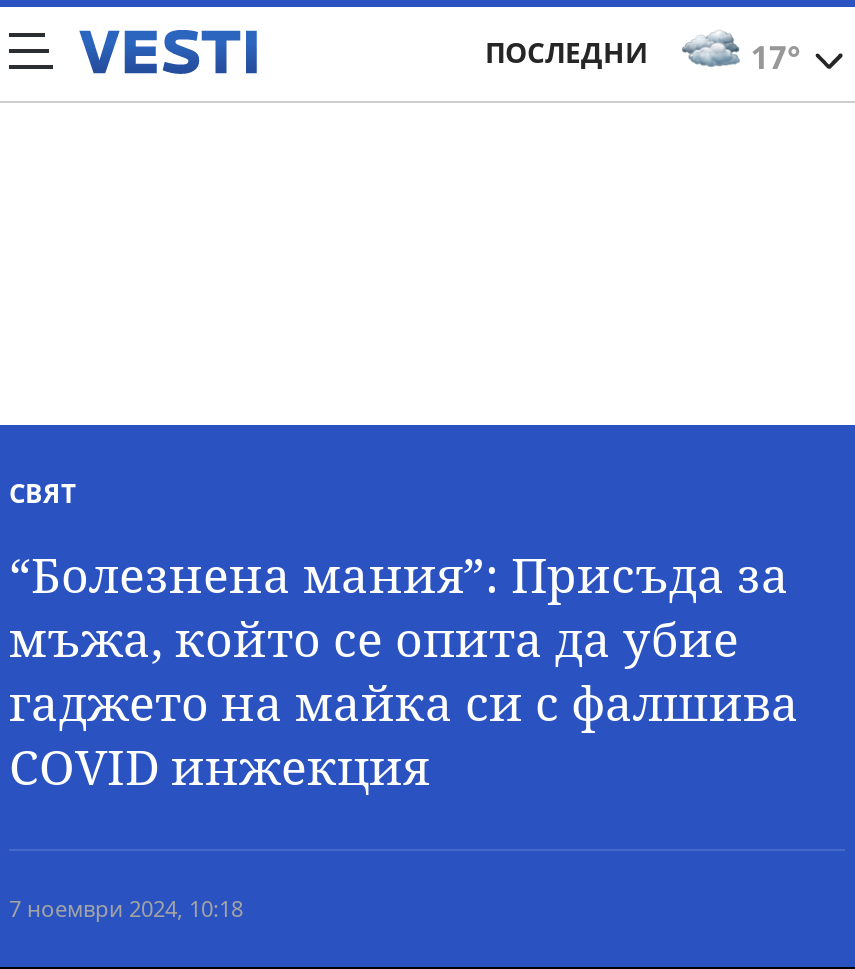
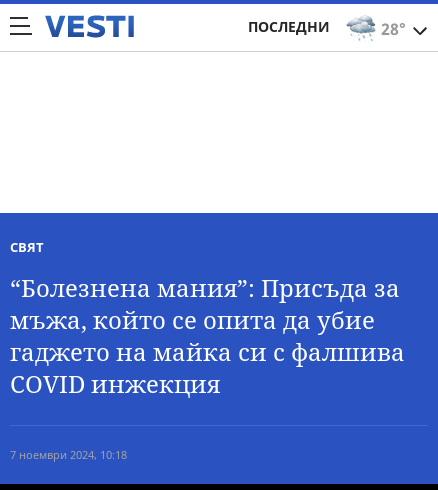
- 17°
+ 28°
